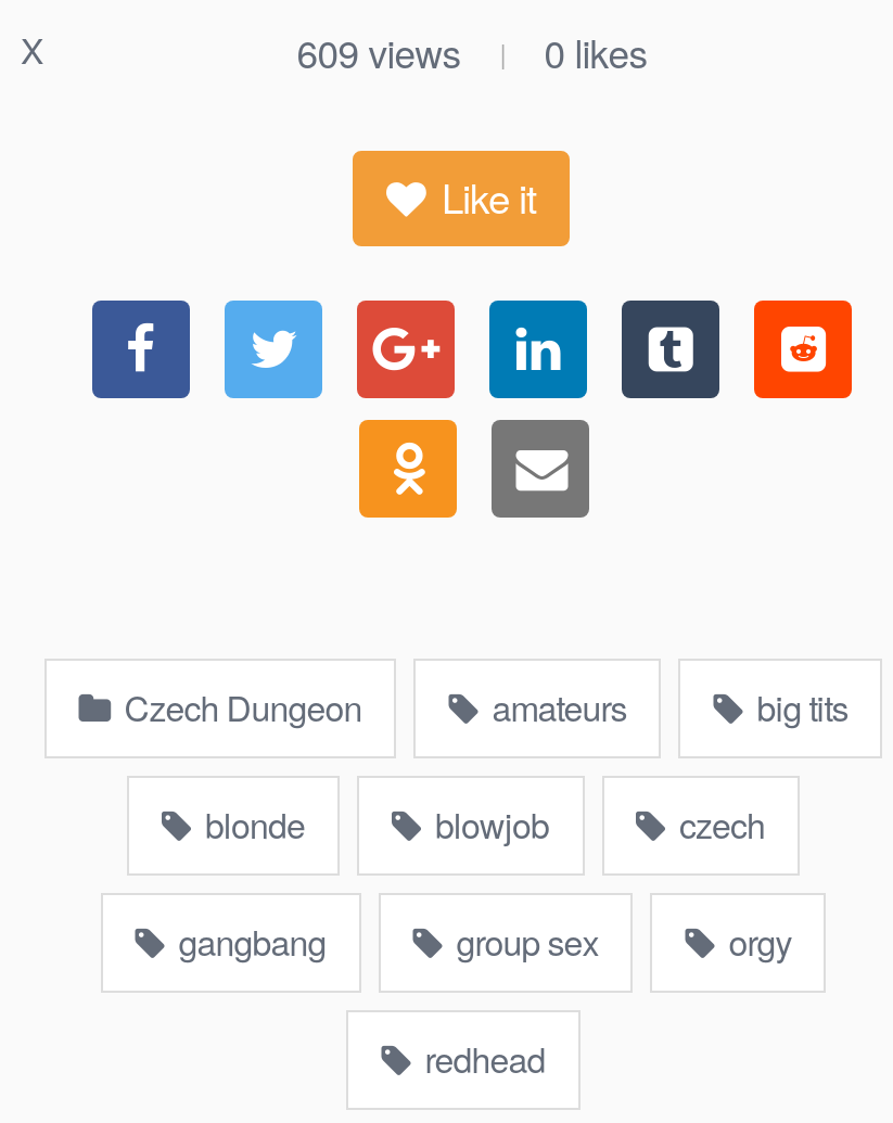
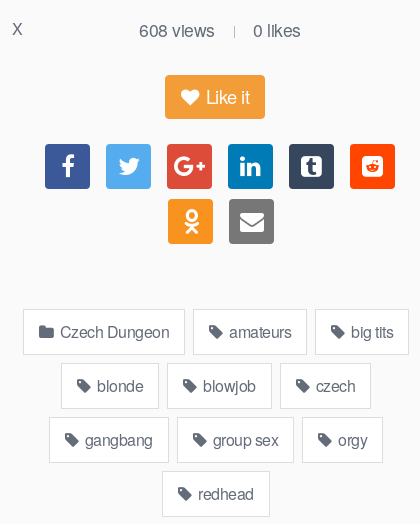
- 609 views
+ 608 views
